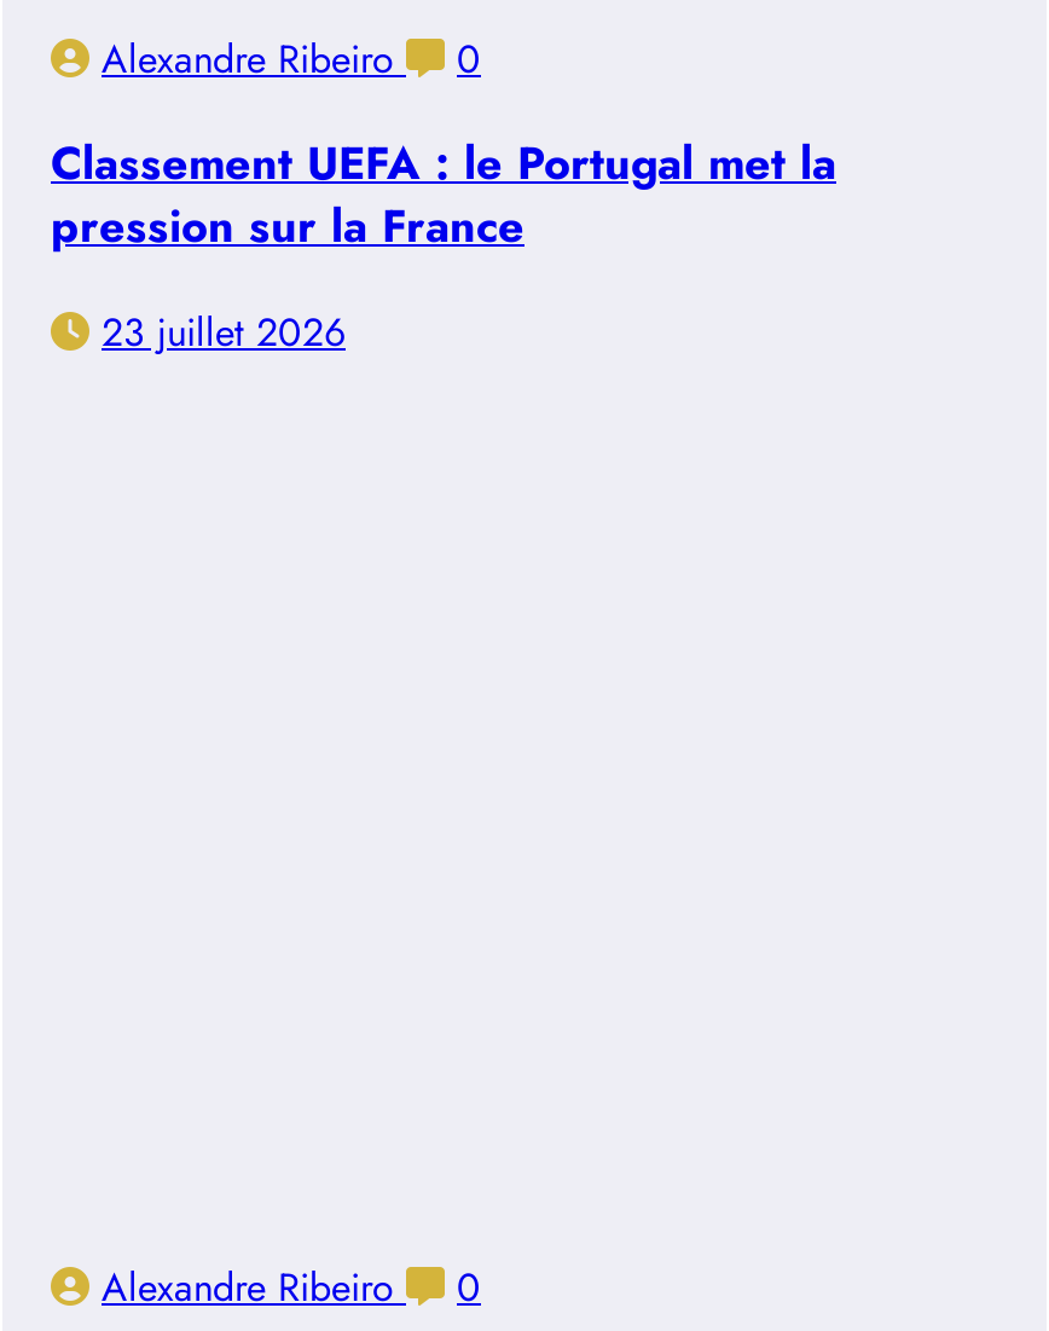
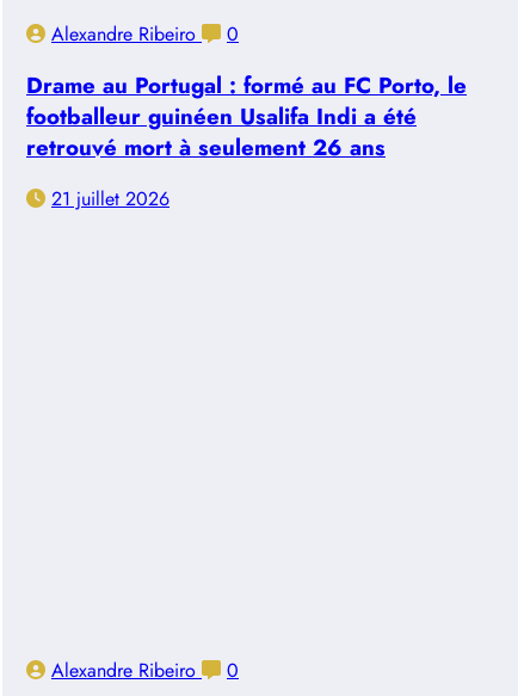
- Classement UEFA : le Portugal met la
- pression sur la France
+ Drame au Portugal : formé au FC Porto, le
+ footballeur guinéen Usalifa Indi a été
+ retrouvé mort à seulement 26 ans

- 23 juillet 2026
+ 21 juillet 2026
